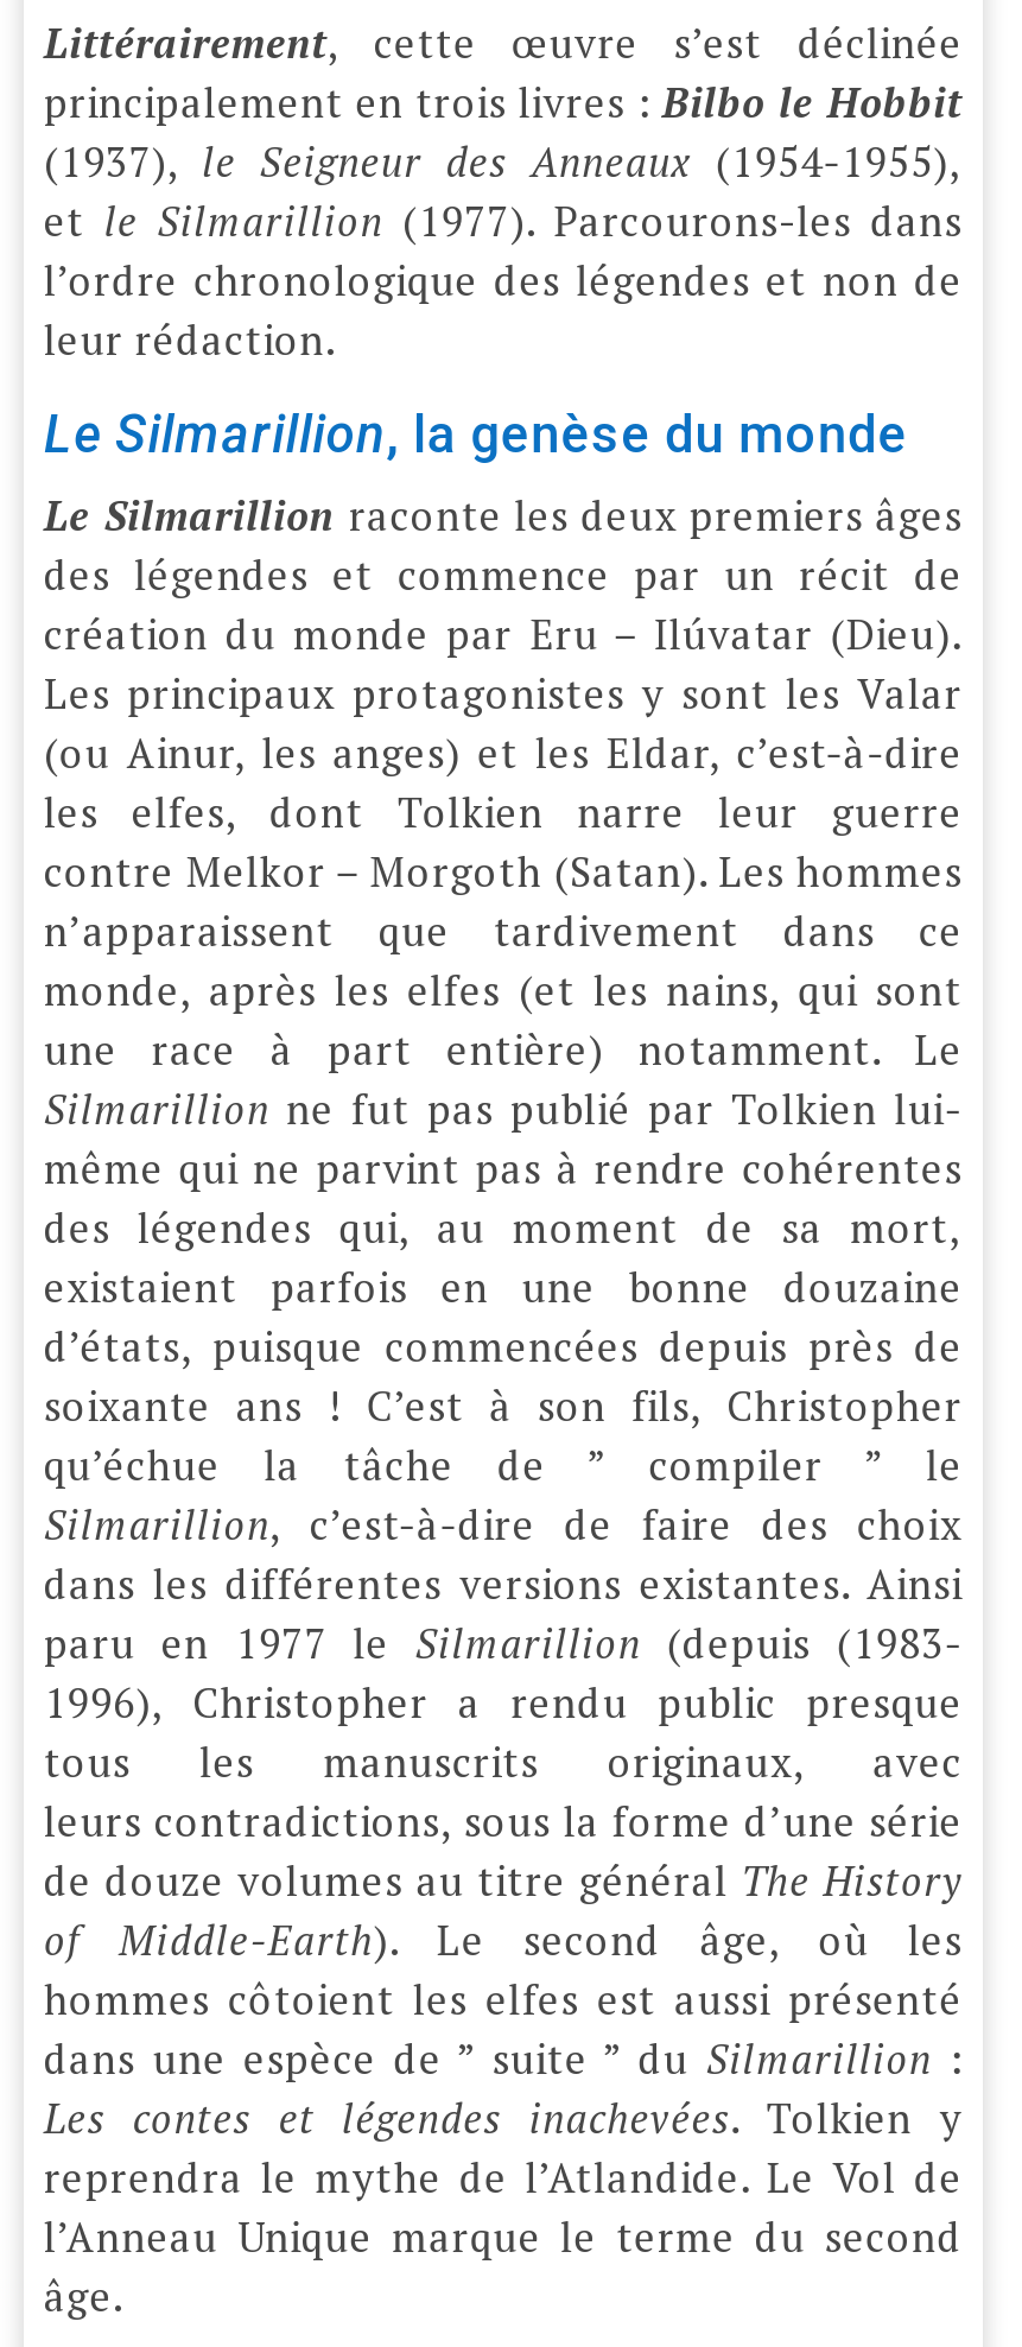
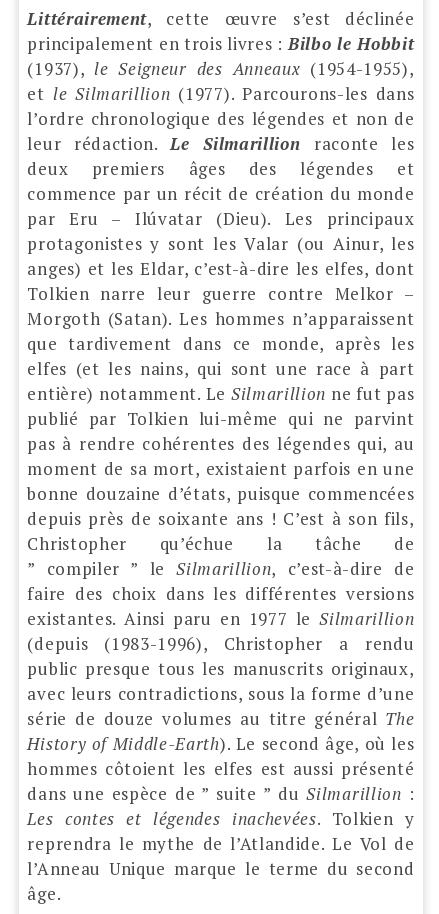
- leur rédaction.
- Le Silmarillion, la genèse du monde
- Le Silmarillion raconte les deux premiers âges
- des légendes et commence par un récit de
- création du monde par Eru – Ilúvatar (Dieu).
- Les principaux protagonistes y sont les Valar
- (ou Ainur, les anges) et les Eldar, c’est-à-dire
- les elfes, dont Tolkien narre leur guerre
- contre Melkor – Morgoth (Satan). Les hommes
- n’apparaissent que tardivement dans ce
- monde, après les elfes (et les nains, qui sont
- une race à part entière) notamment. Le
- Silmarillion ne fut pas publié par Tolkien lui-
- même qui ne parvint pas à rendre cohérentes
- des légendes qui, au moment de sa mort,
- existaient parfois en une bonne douzaine
- d’états, puisque commencées depuis près de
- soixante ans ! C’est à son fils, Christopher
- qu’échue la tâche de ” compiler ” le
- Silmarillion, c’est-à-dire de faire des choix
- dans les différentes versions existantes. Ainsi
- paru en 1977 le Silmarillion (depuis (1983-
- 1996), Christopher a rendu public presque
- tous les manuscrits originaux, avec
- leurs contradictions, sous la forme d’une série
- de douze volumes au titre général The History
- of Middle-Earth). Le second âge, où les
+ leur rédaction. Le Silmarillion raconte les
+ deux premiers âges des légendes et
+ commence par un récit de création du monde
+ par Eru – Ilúvatar (Dieu). Les principaux
+ protagonistes y sont les Valar (ou Ainur, les
+ anges) et les Eldar, c’est-à-dire les elfes, dont
+ Tolkien narre leur guerre contre Melkor –
+ Morgoth (Satan). Les hommes n’apparaissent
+ que tardivement dans ce monde, après les
+ elfes (et les nains, qui sont une race à part
+ entière) notamment. Le Silmarillion ne fut pas
+ publié par Tolkien lui-même qui ne parvint
+ pas à rendre cohérentes des légendes qui, au
+ moment de sa mort, existaient parfois en une
+ bonne douzaine d’états, puisque commencées
+ depuis près de soixante ans ! C’est à son fils,
+ Christopher qu’échue la tâche de
+ ” compiler ” le Silmarillion, c’est-à-dire de
+ faire des choix dans les différentes versions
+ existantes. Ainsi paru en 1977 le Silmarillion
+ (depuis (1983-1996), Christopher a rendu
+ public presque tous les manuscrits originaux,
+ avec leurs contradictions, sous la forme d’une
+ série de douze volumes au titre général The
+ History of Middle-Earth). Le second âge, où les
